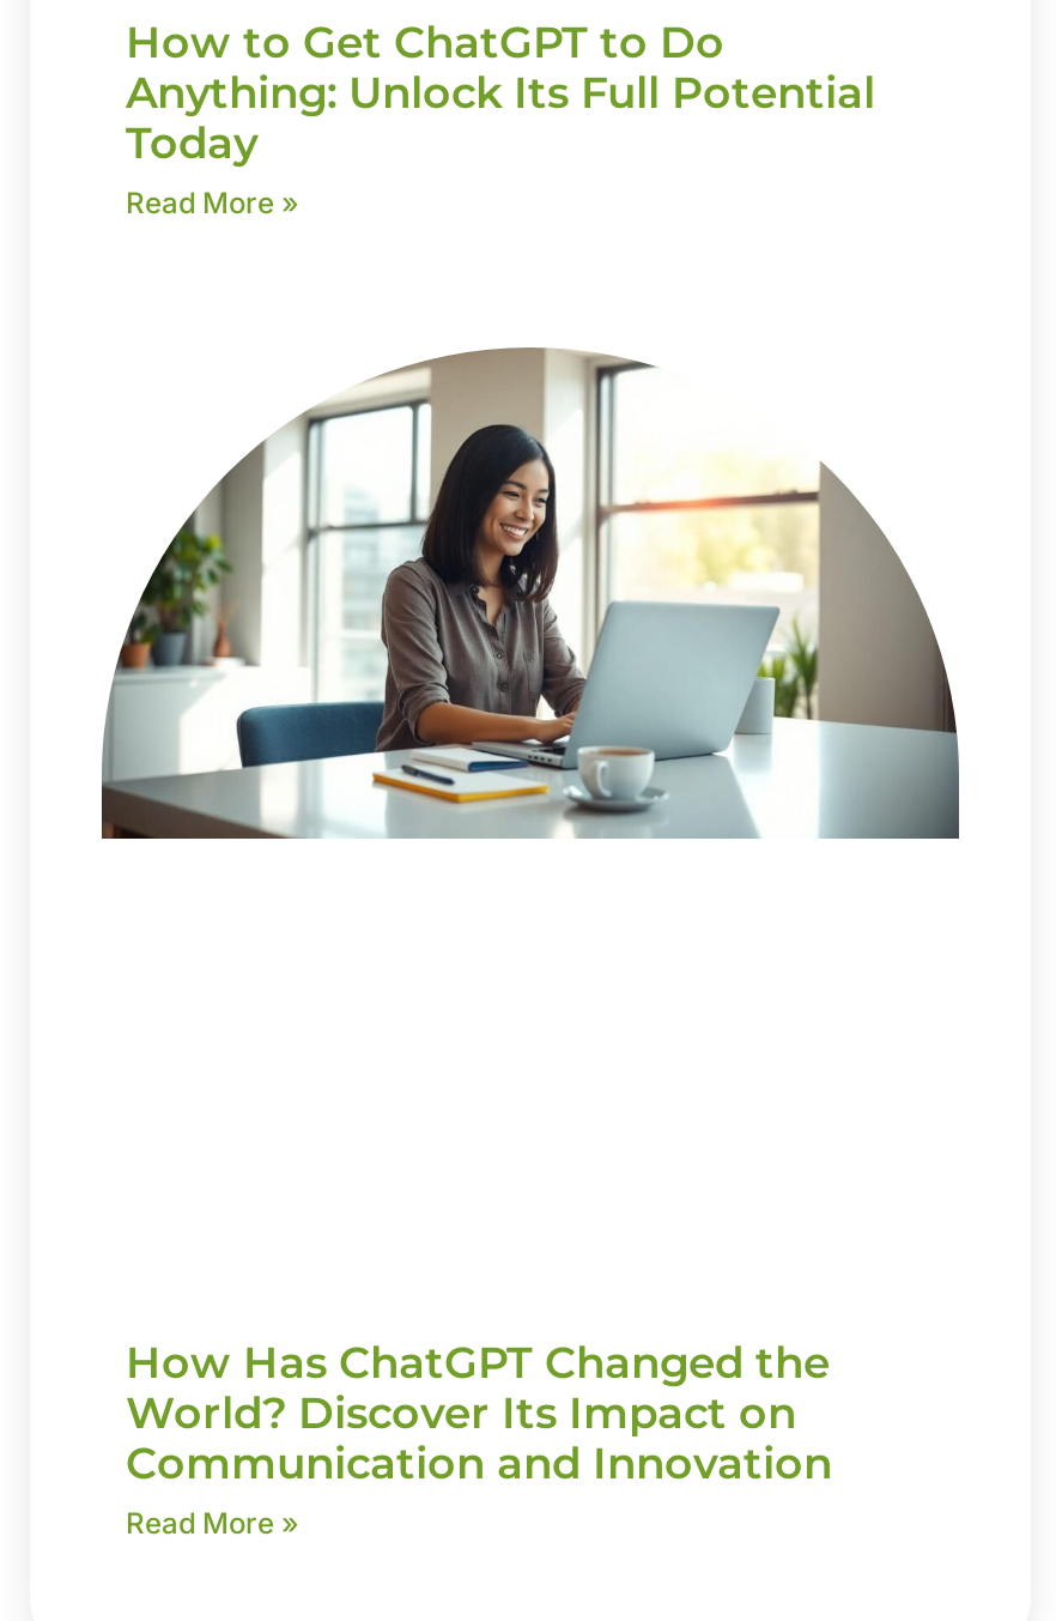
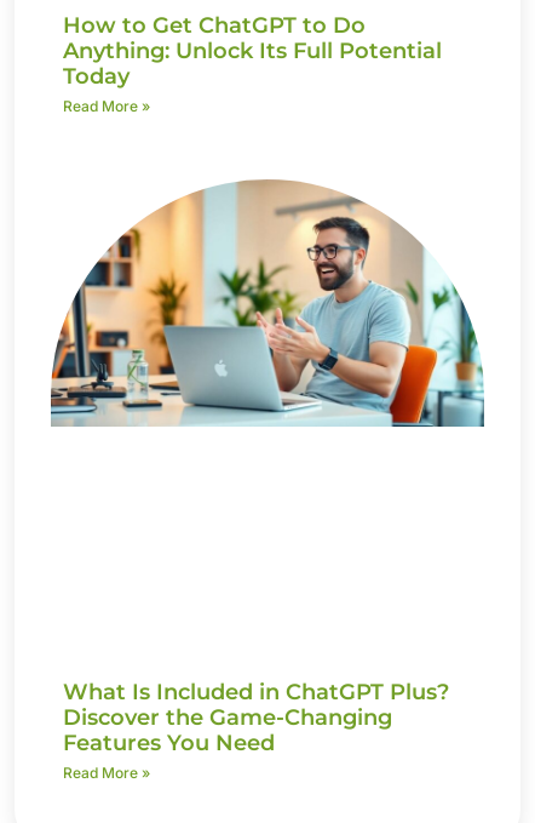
- [image]
+ [image]

- How Has ChatGPT Changed the
- World? Discover Its Impact on
- Communication and Innovation
+ What Is Included in ChatGPT Plus?
+ Discover the Game-Changing
+ Features You Need
